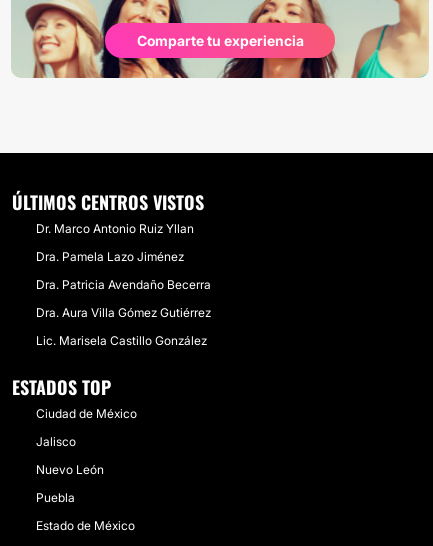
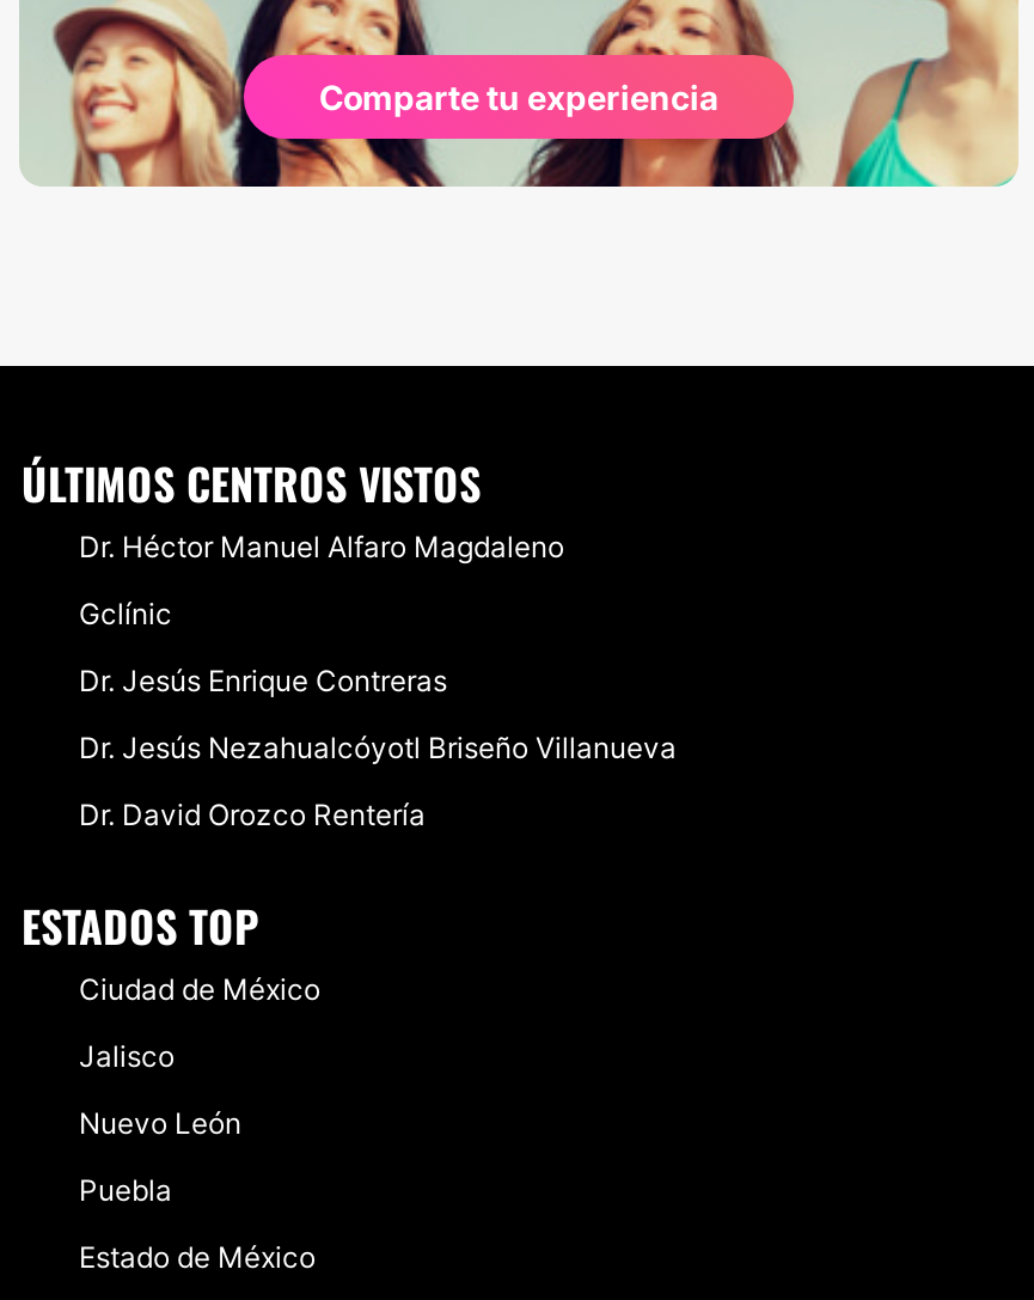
- Dr. Marco Antonio Ruiz Yllan
+ Dr. Héctor Manuel Alfaro Magdaleno

- Dra. Pamela Lazo Jiménez
+ Gclínic

- Dra. Patricia Avendaño Becerra
+ Dr. Jesús Enrique Contreras

- Dra. Aura Villa Gómez Gutiérrez
+ Dr. Jesús Nezahualcóyotl Briseño Villanueva

- Lic. Marisela Castillo González
+ Dr. David Orozco Rentería
